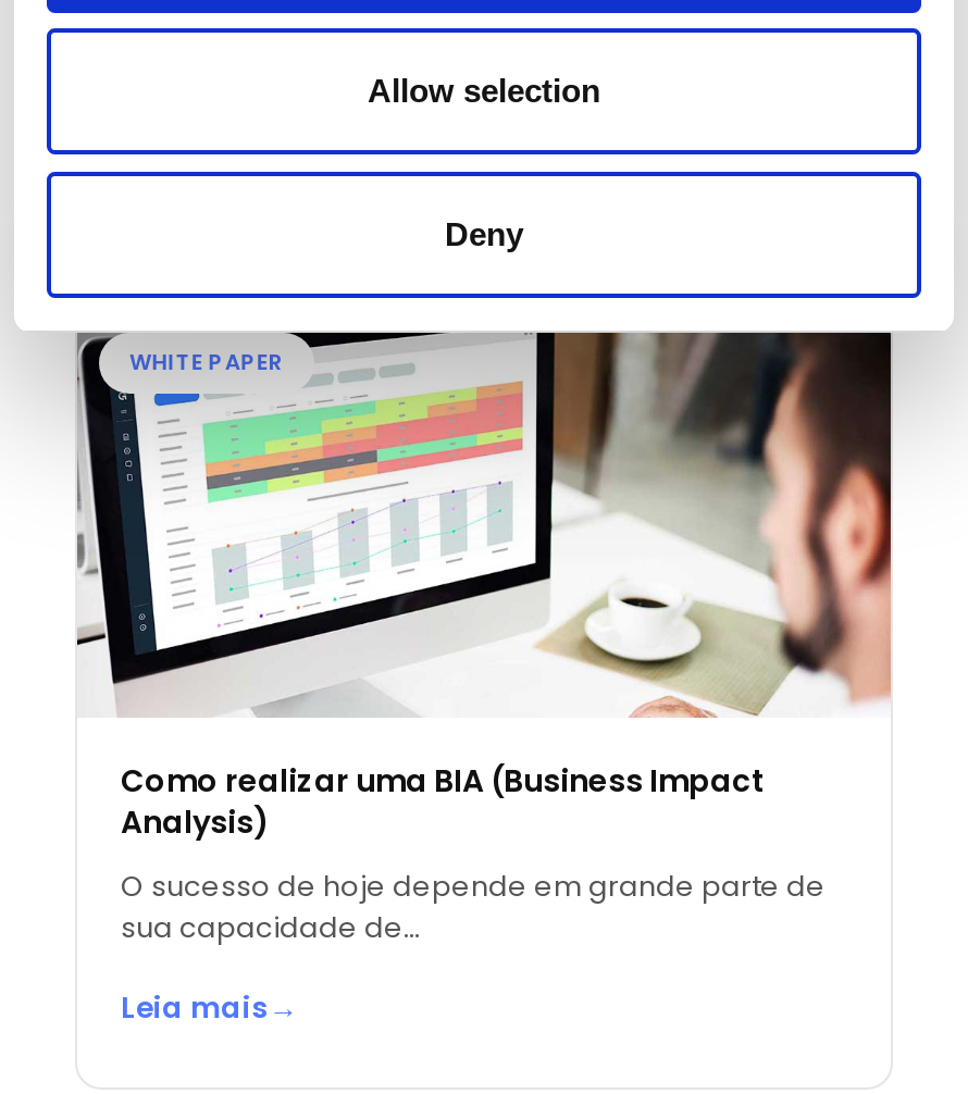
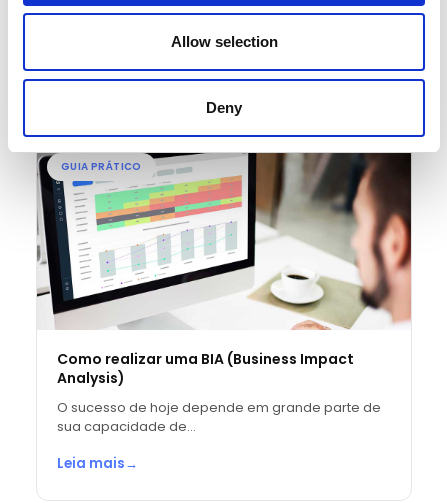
- WHITE PAPER
+ GUIA PRÁTICO
